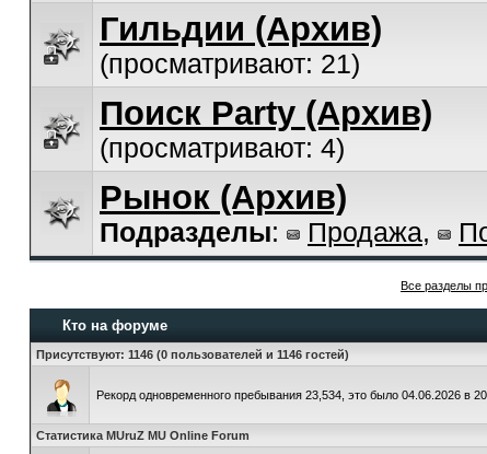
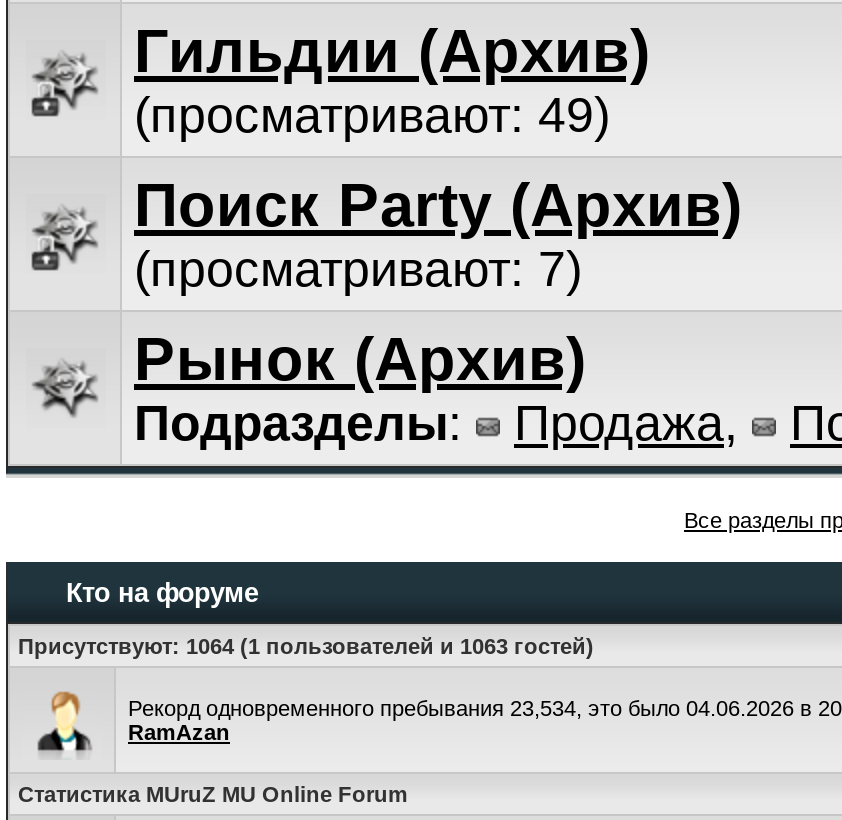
- (просматривают: 21)
+ (просматривают: 49)

- (просматривают: 4)
+ (просматривают: 7)

- Присутствуют: 1146 (0 пользователей и 1146 гостей)
+ Присутствуют: 1064 (1 пользователей и 1063 гостей)

+ RamAzan
